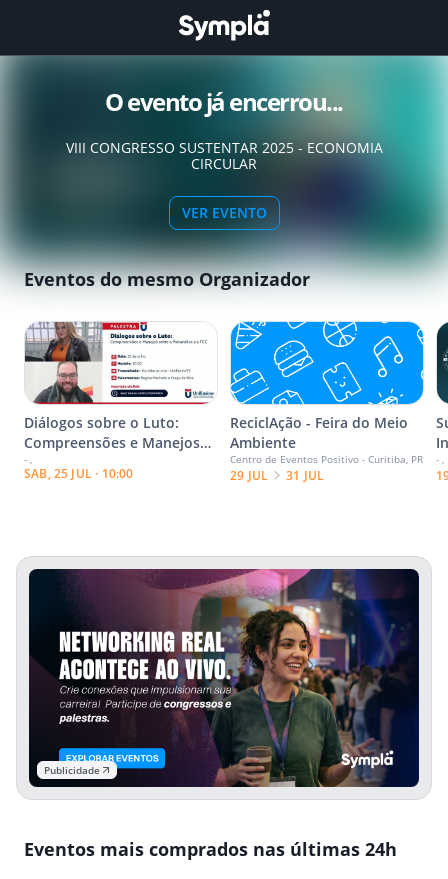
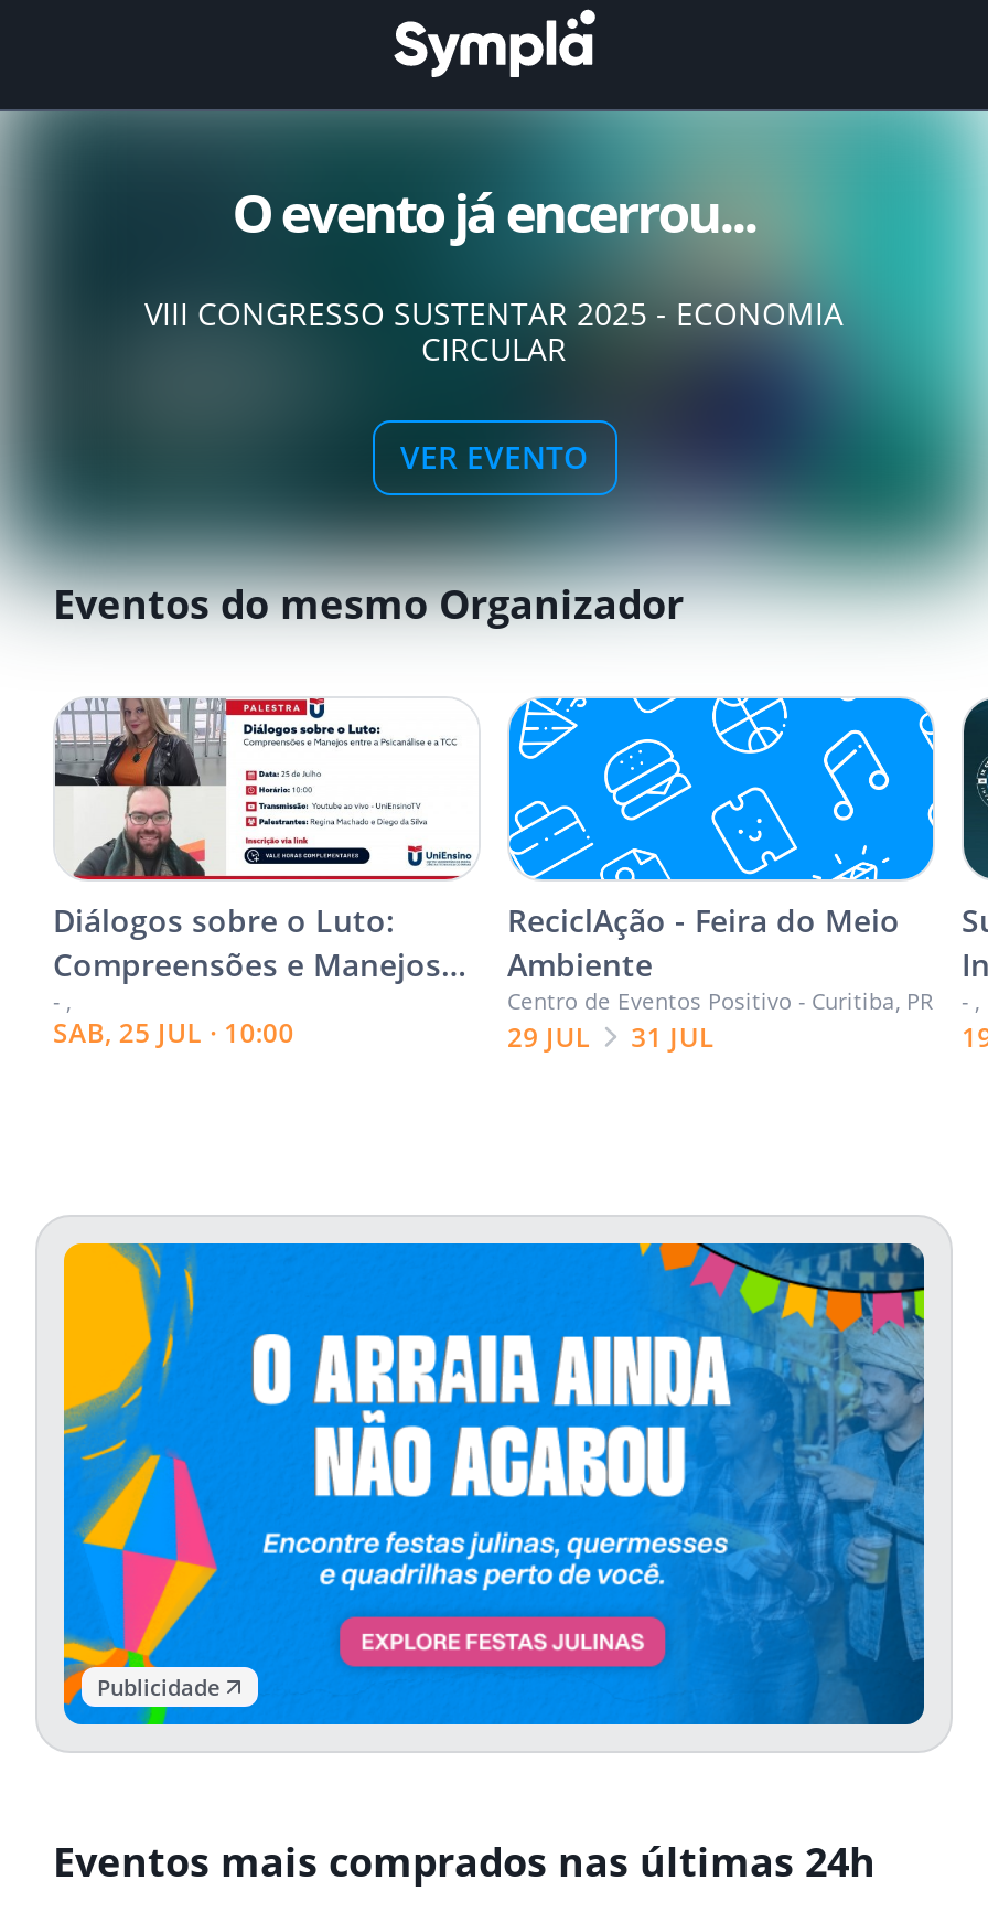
- [image]
+ [image]
